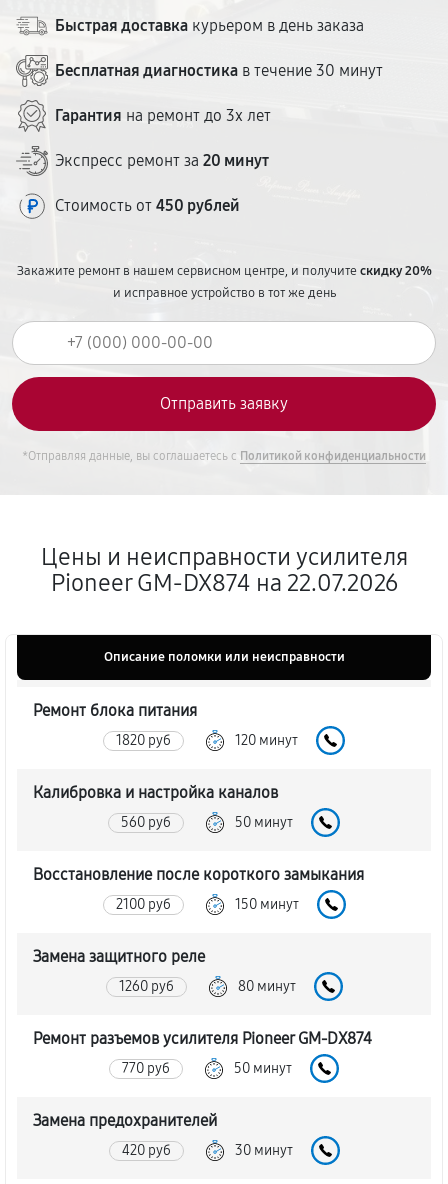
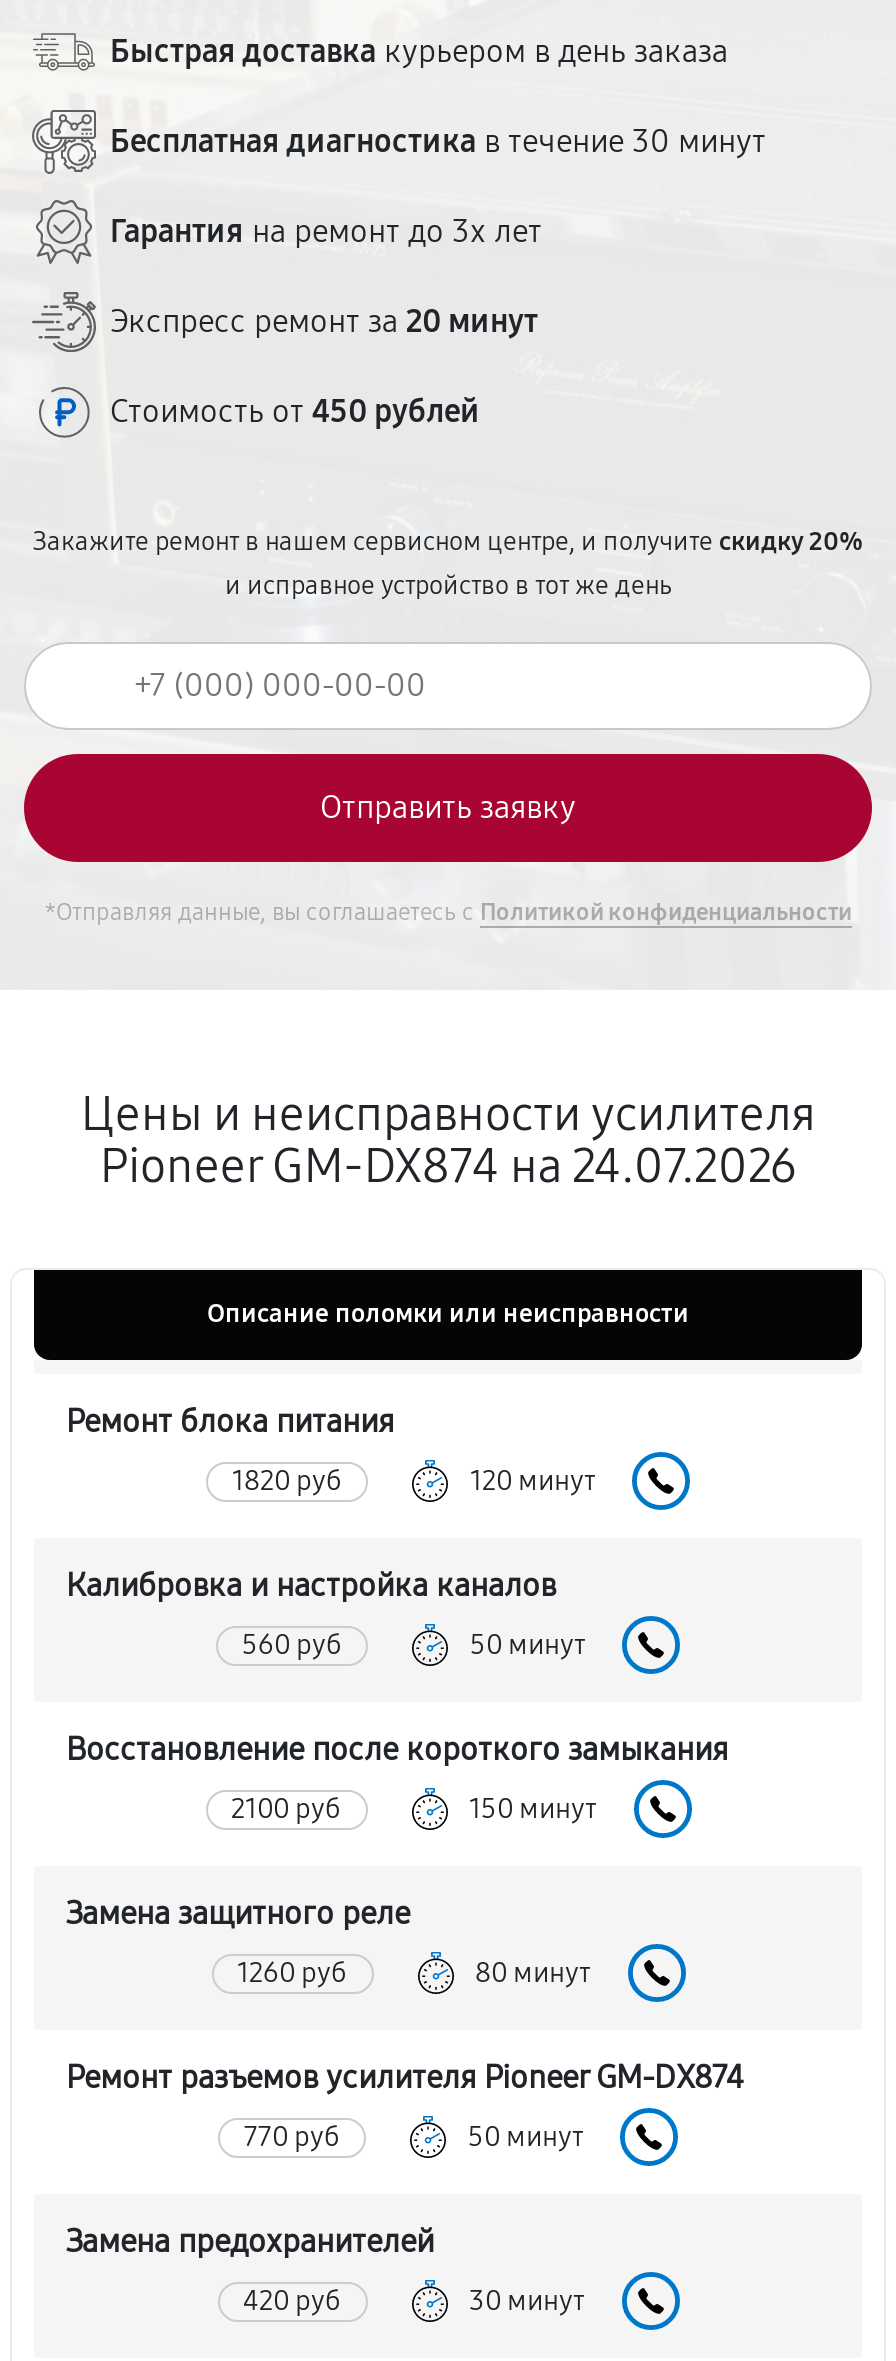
- Pioneer GM-DX874 на 22.07.2026
+ Pioneer GM-DX874 на 24.07.2026
